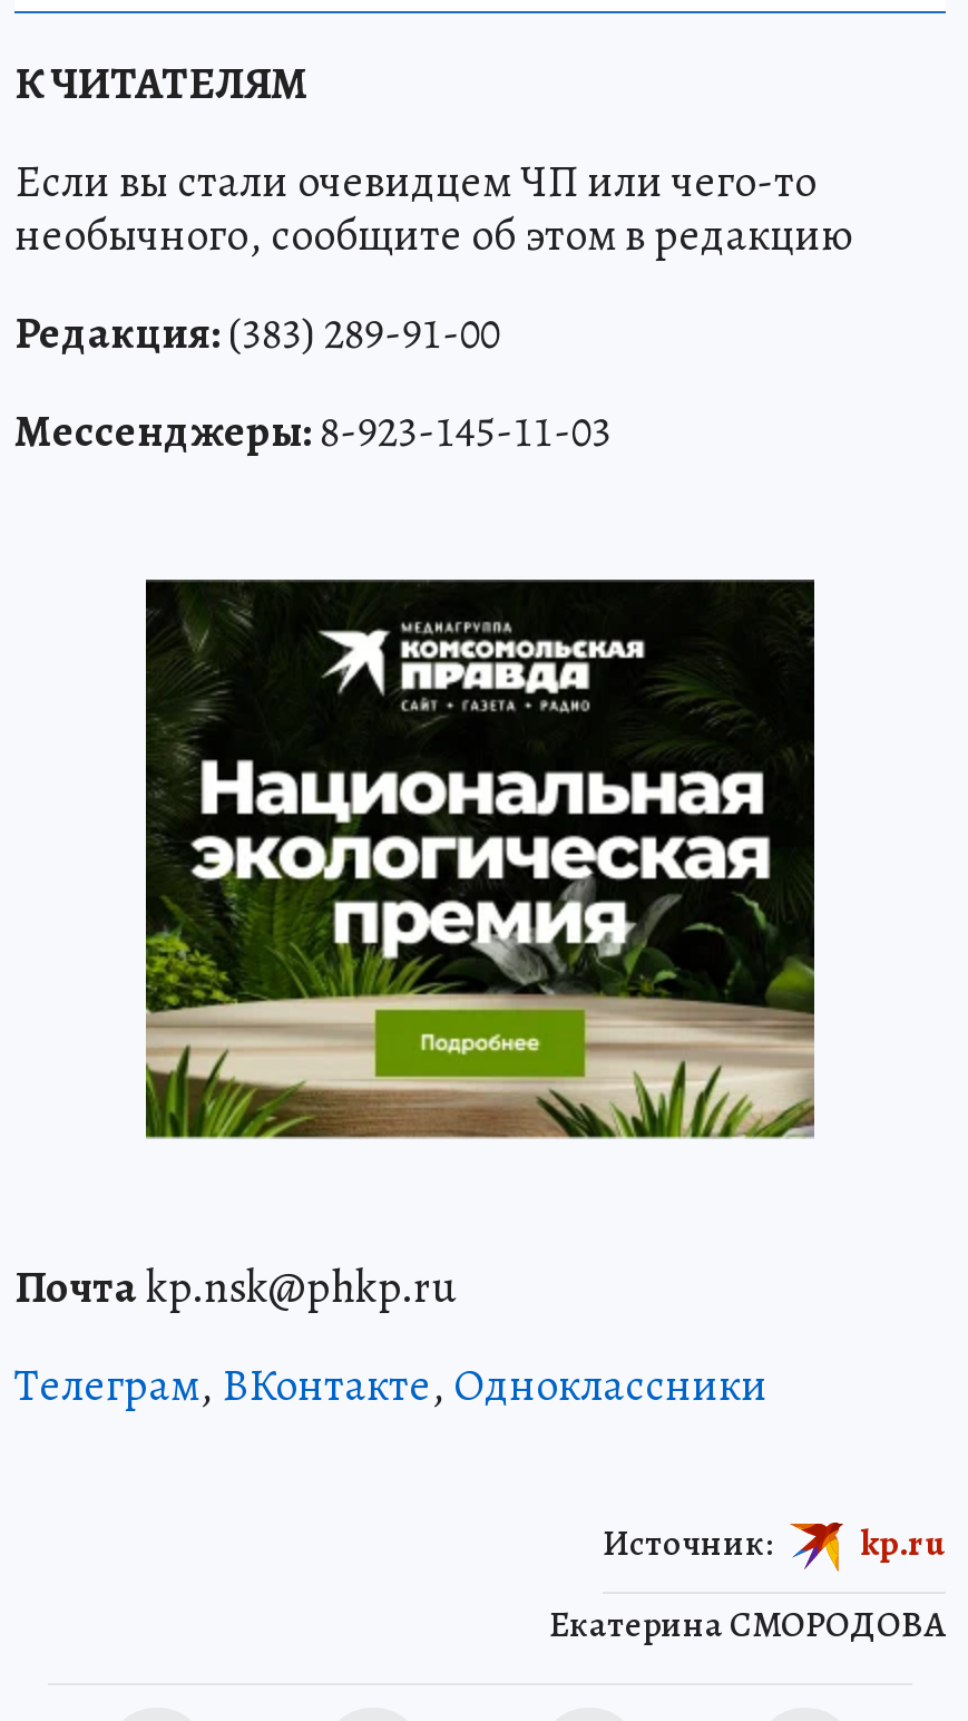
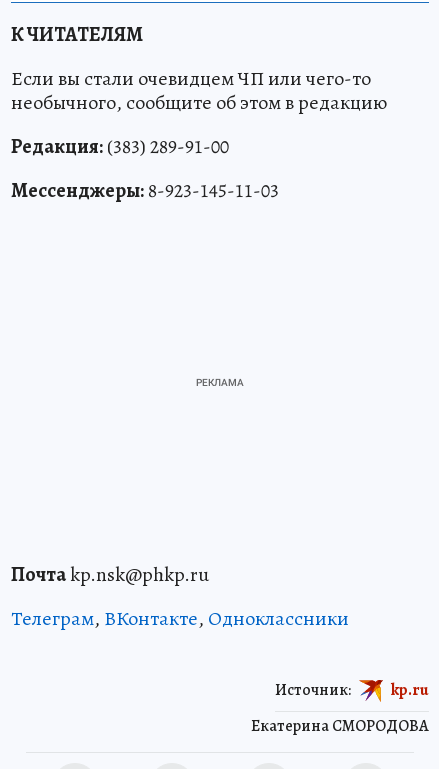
- [image]
